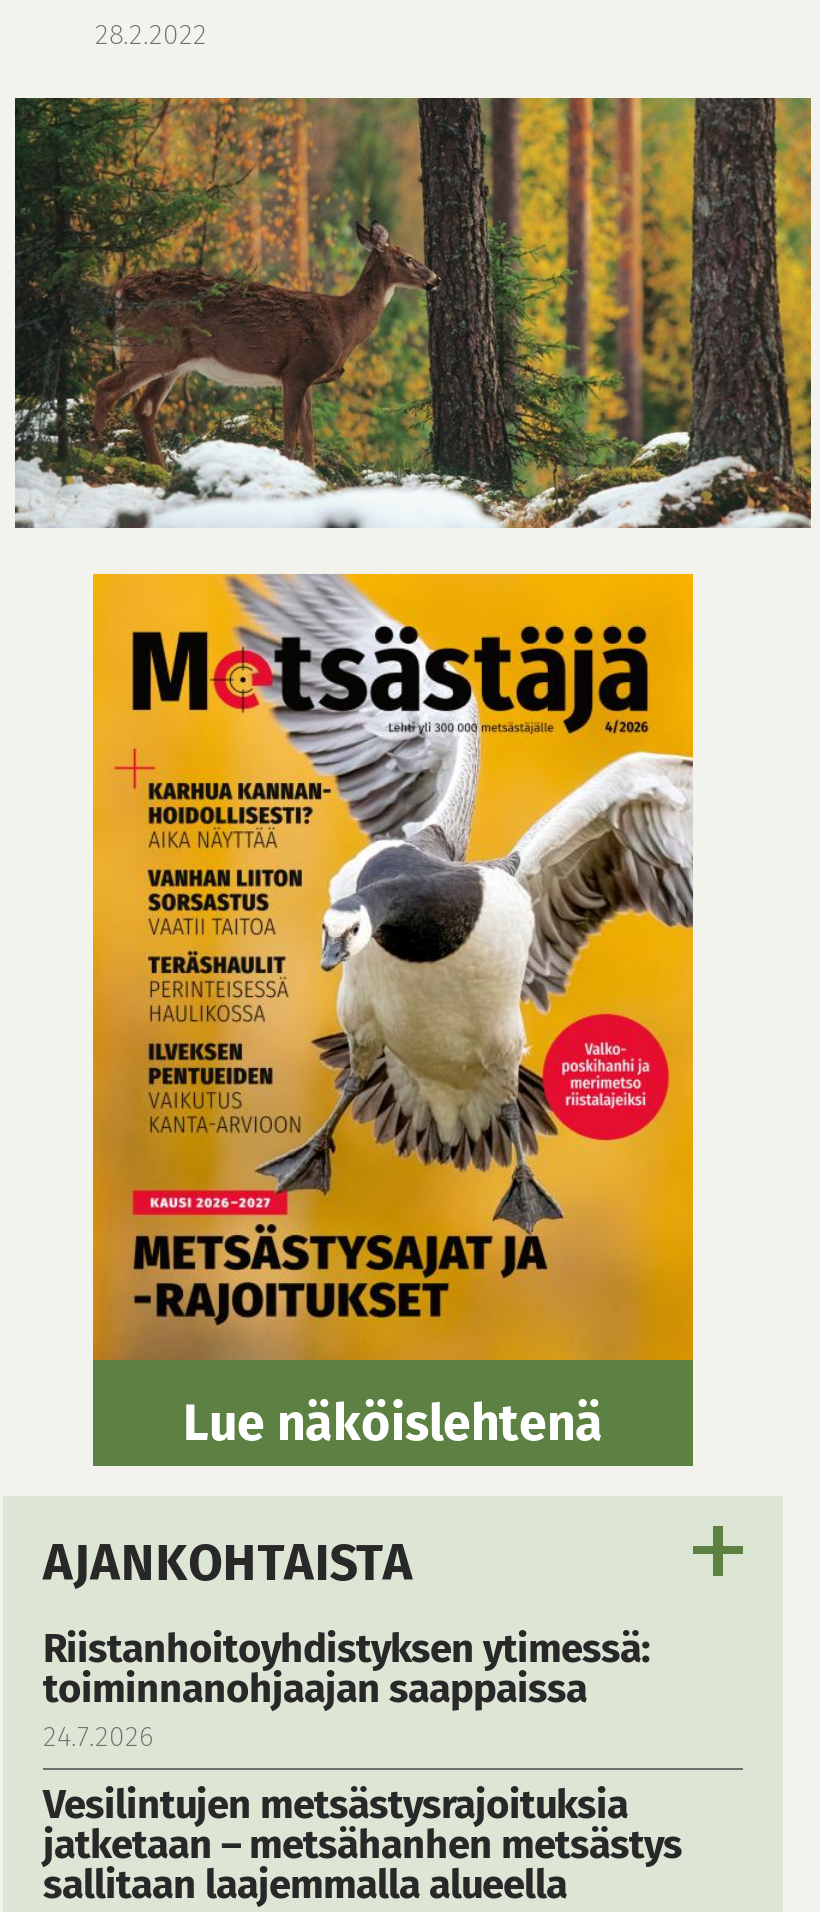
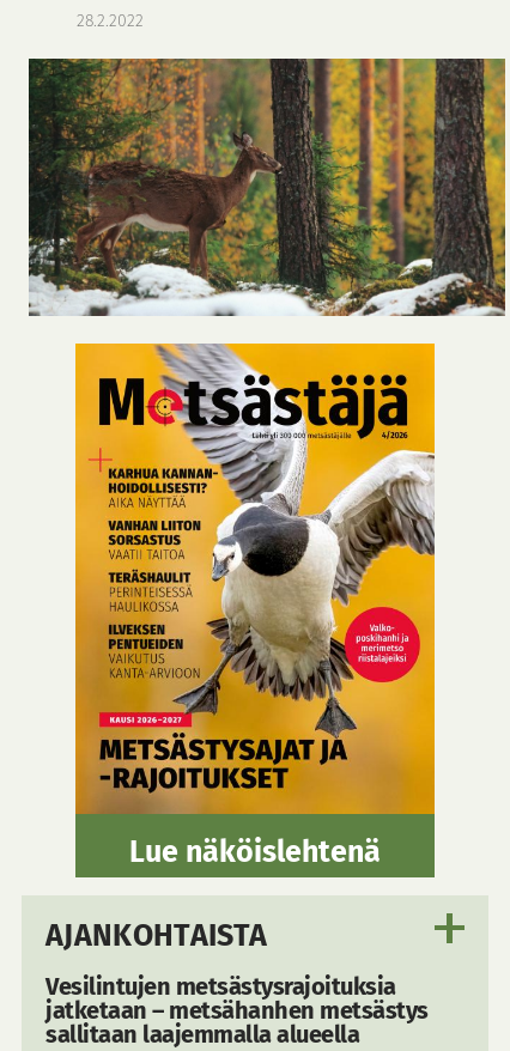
- Riistanhoitoyhdistyksen ytimessä:
- toiminnanohjaajan saappaissa
- 24.7.2026
